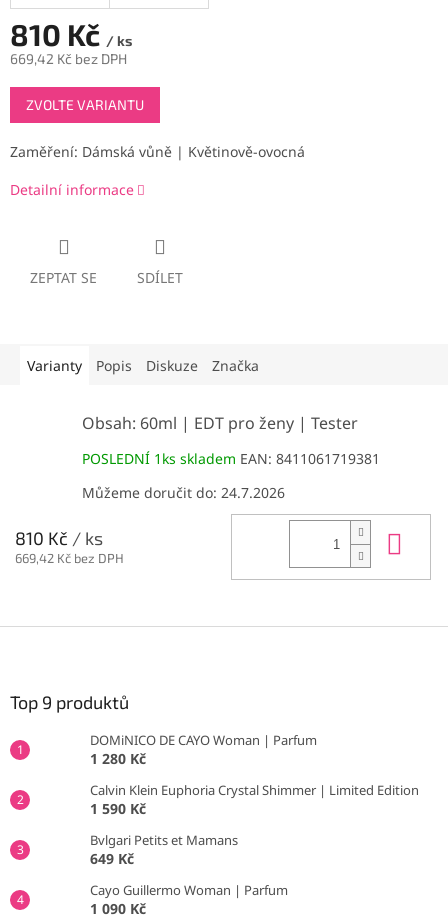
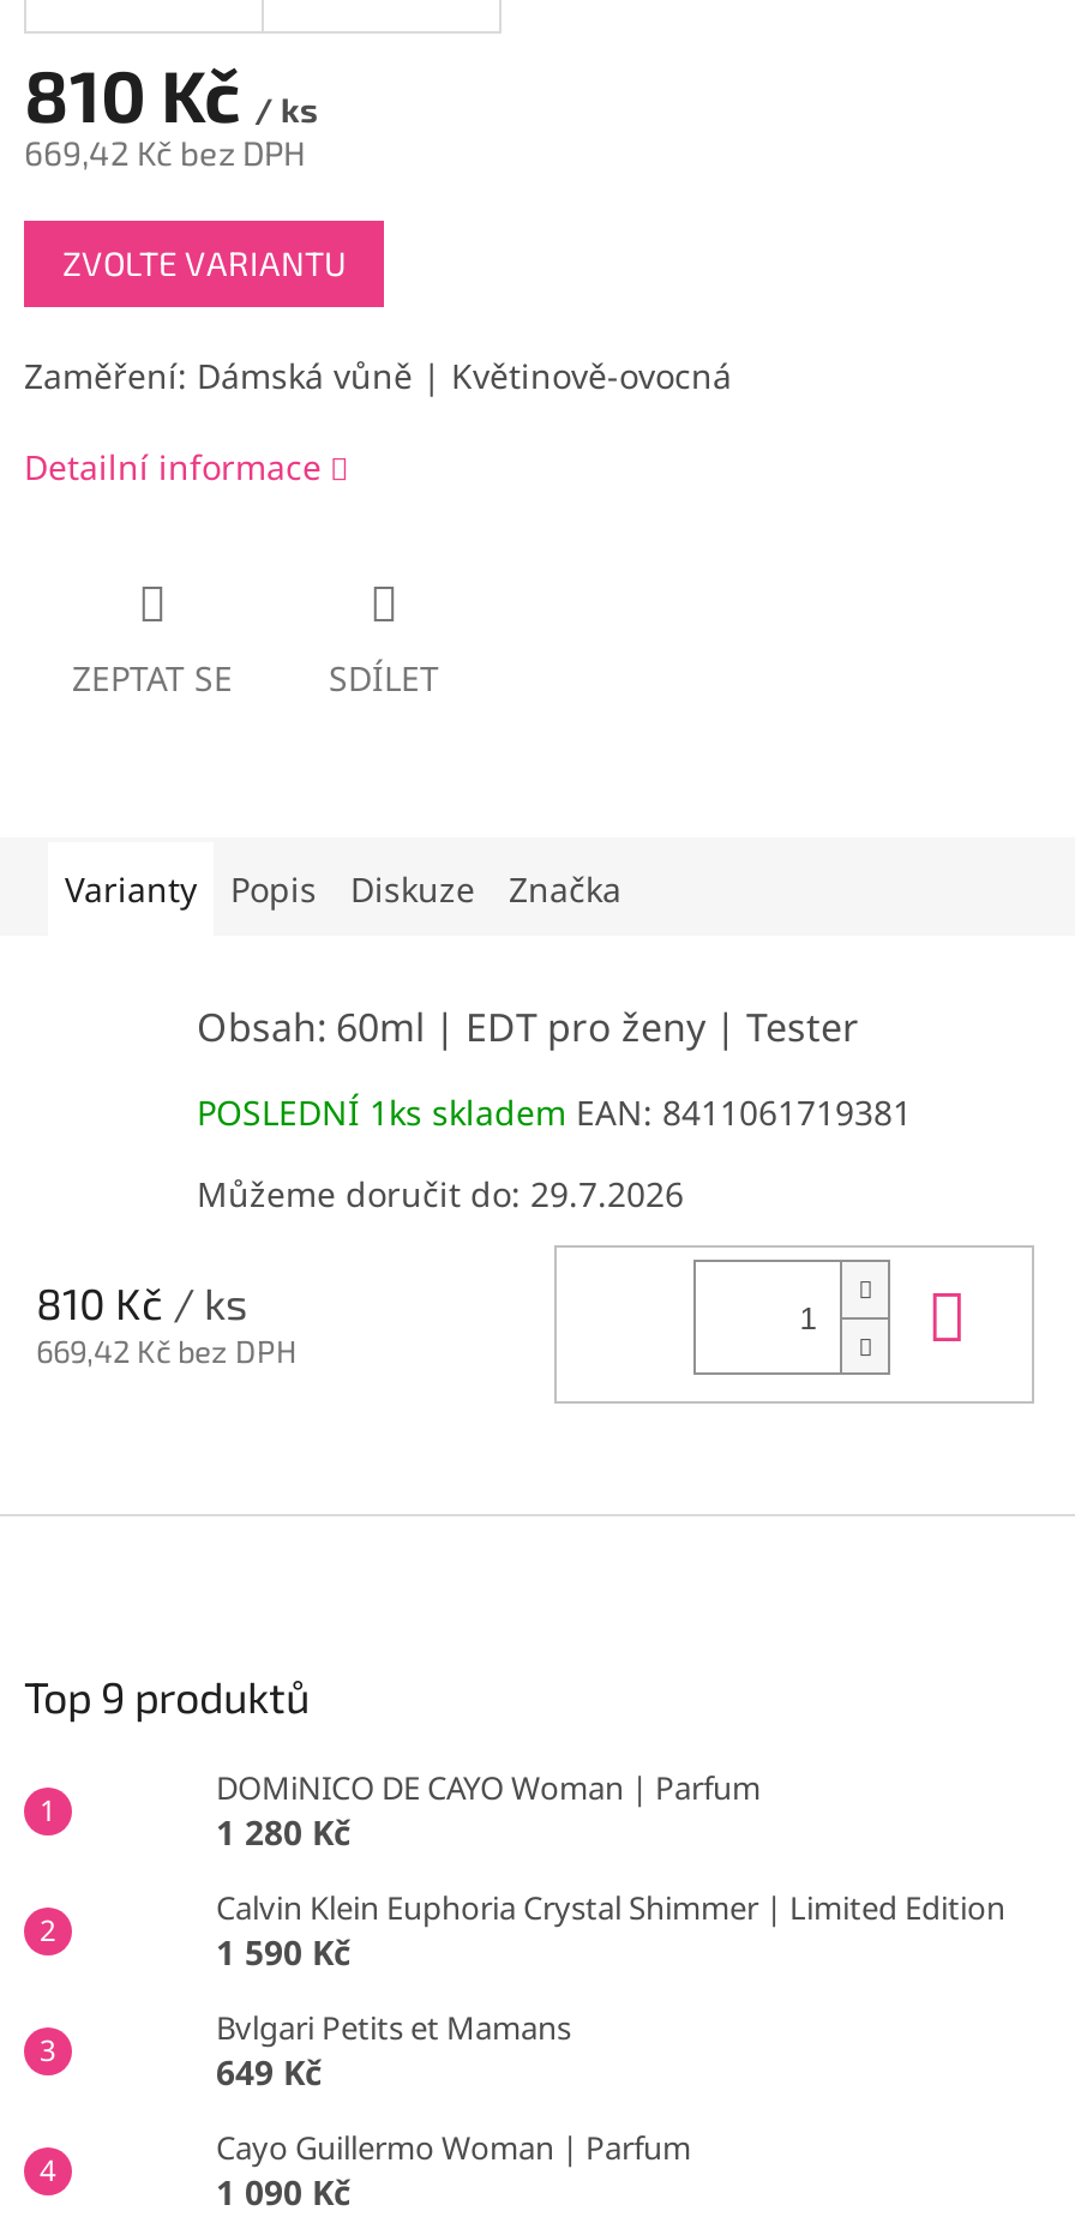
- Můžeme doručit do: 24.7.2026
+ Můžeme doručit do: 29.7.2026
